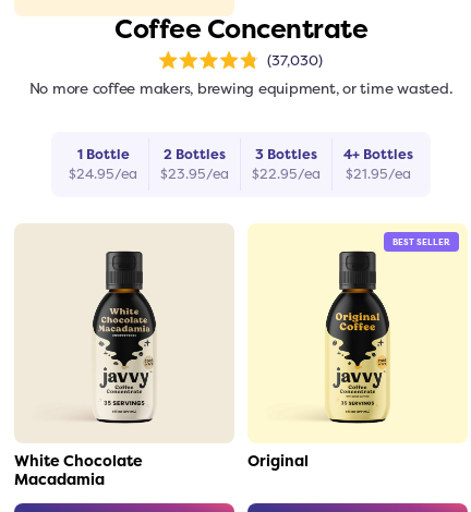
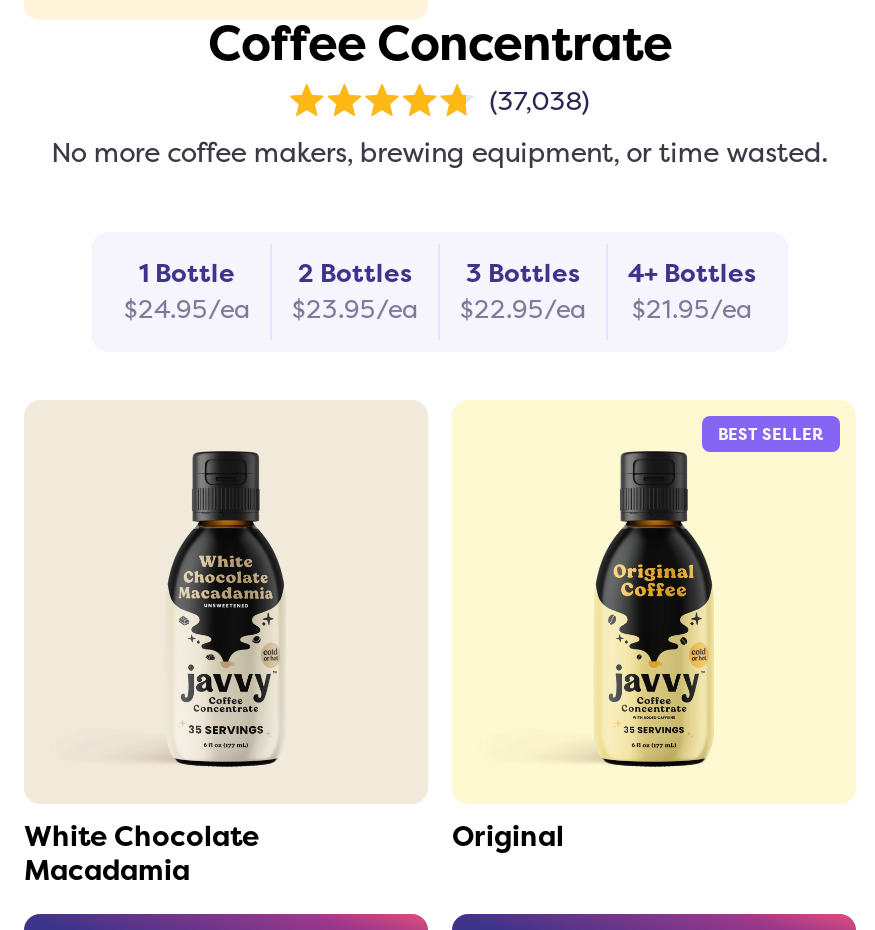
- 37,030
+ 37,038
